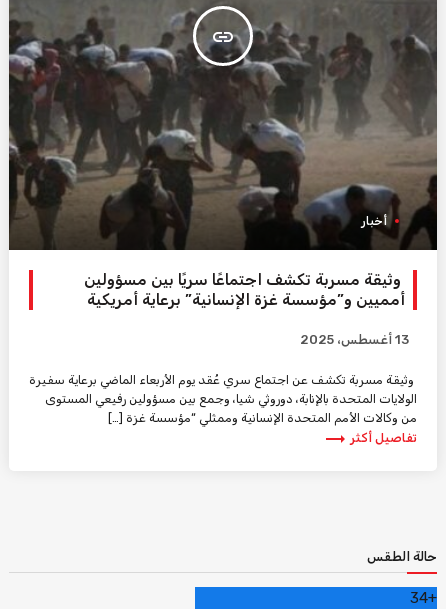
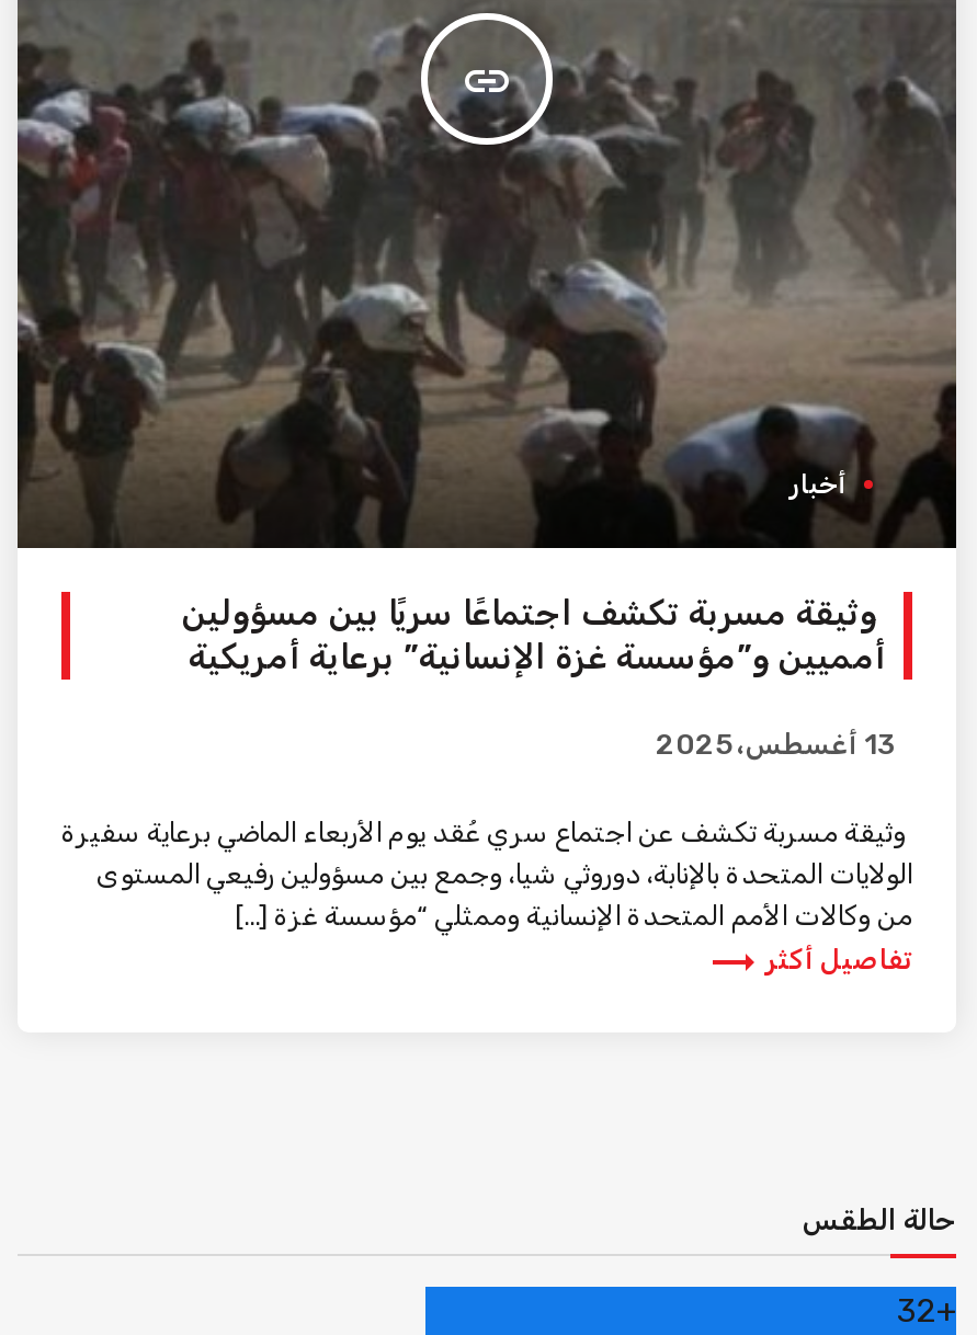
- 34
+ 32
